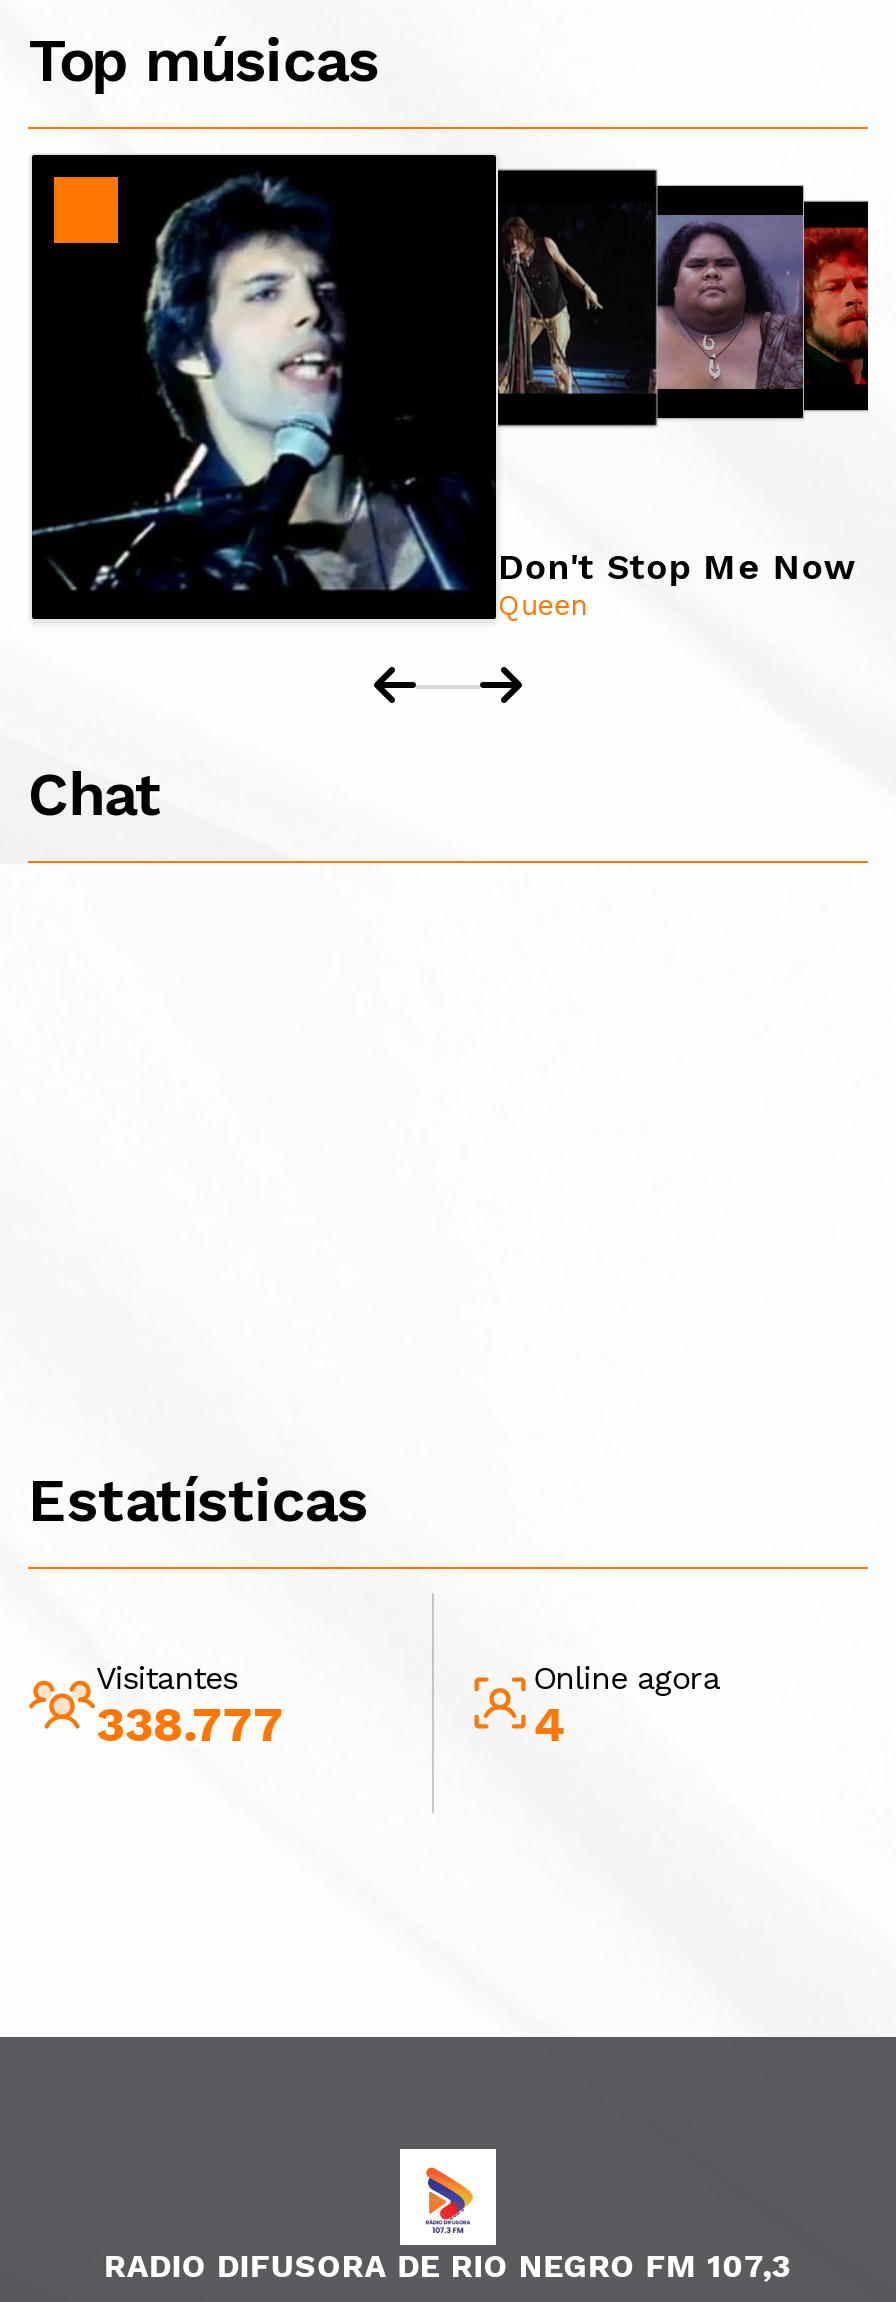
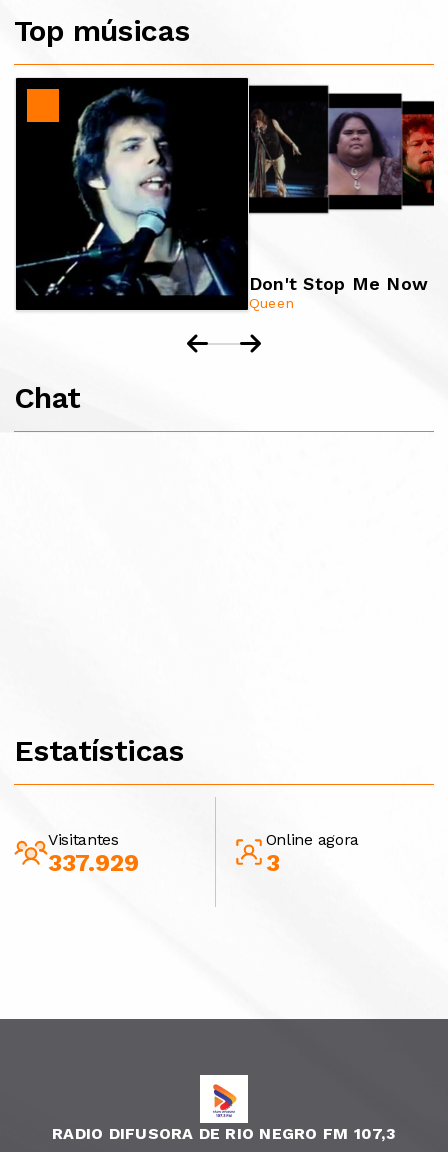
- 338.777
+ 337.929

- 4
+ 3
